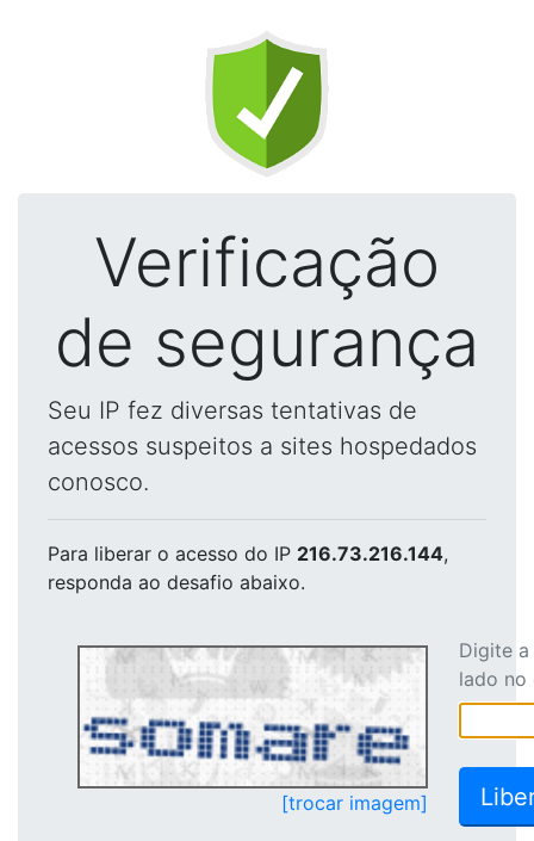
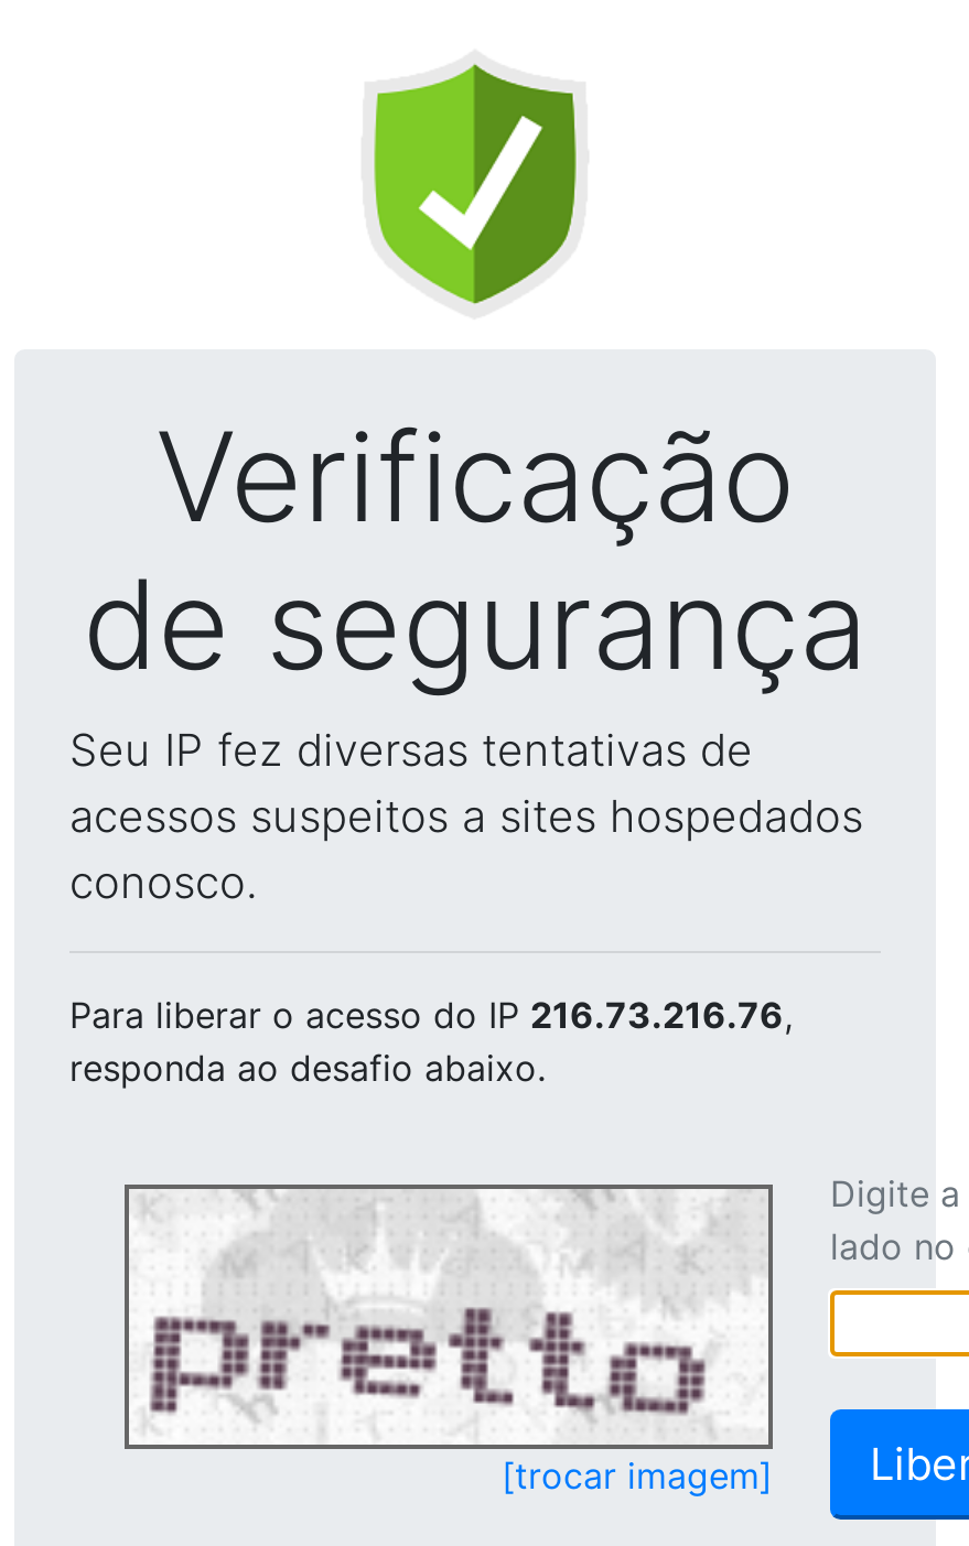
- Para liberar o acesso do IP 216.73.216.144,
+ Para liberar o acesso do IP 216.73.216.76,

- [image]
+ [image]
